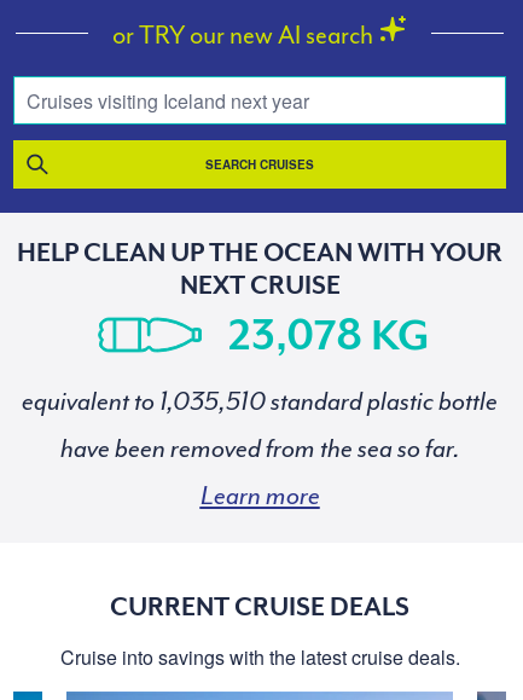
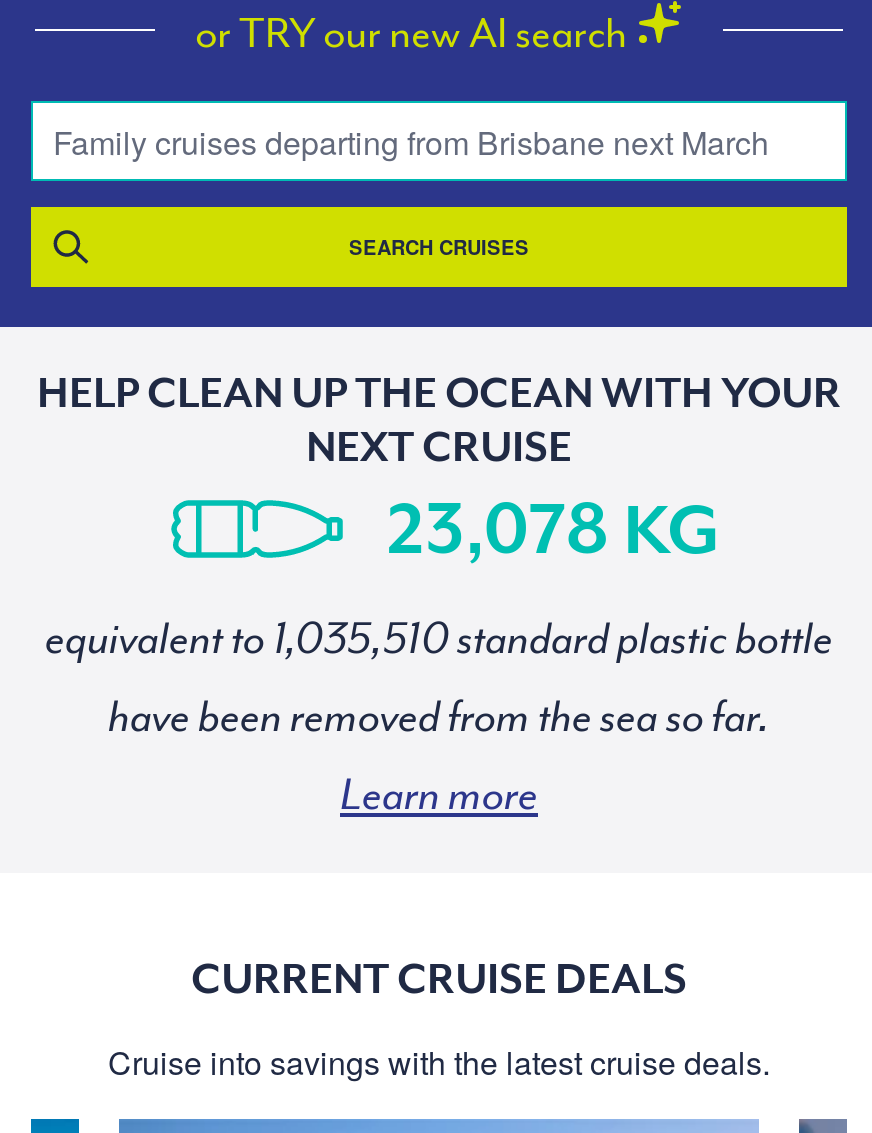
- Cruises visiting Iceland next year
+ Family cruises departing from Brisbane next March
